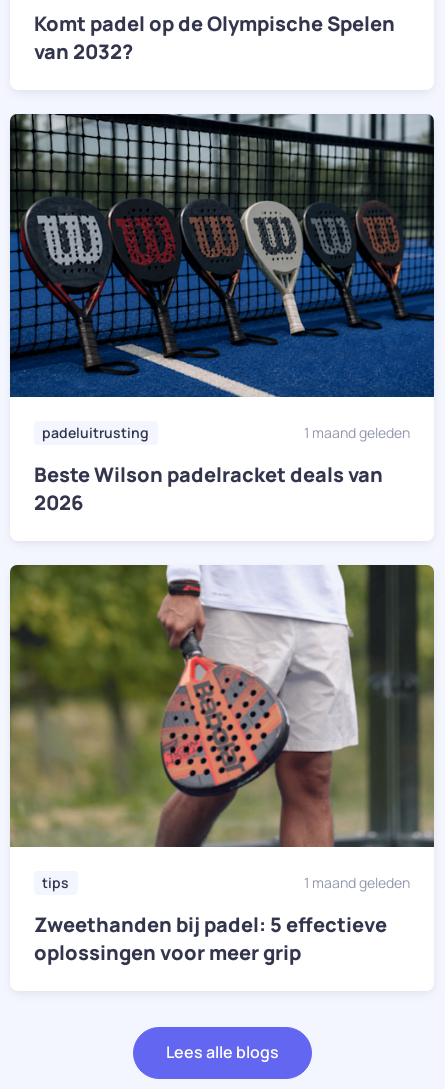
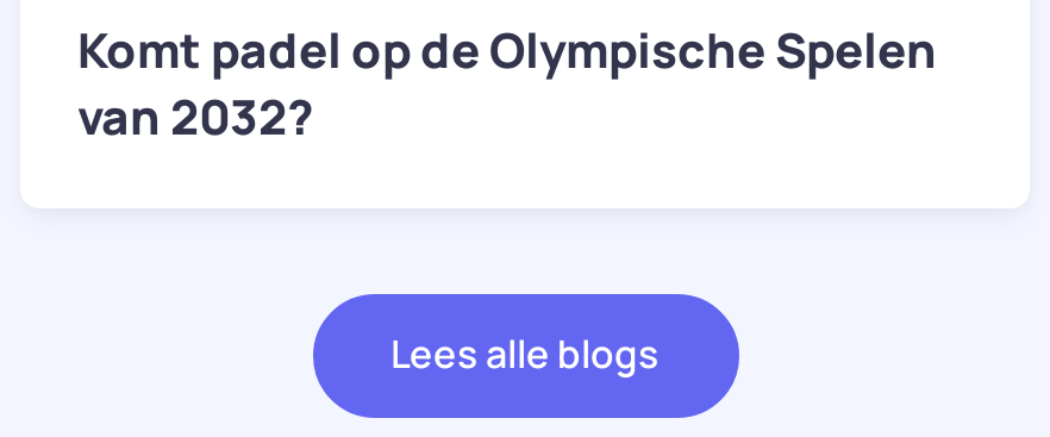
- [image]
- padeluitrusting
- 1 maand geleden
- Beste Wilson padelracket deals van
- 2026

- [image]
- tips
- 1 maand geleden
- Zweethanden bij padel: 5 effectieve
- oplossingen voor meer grip
